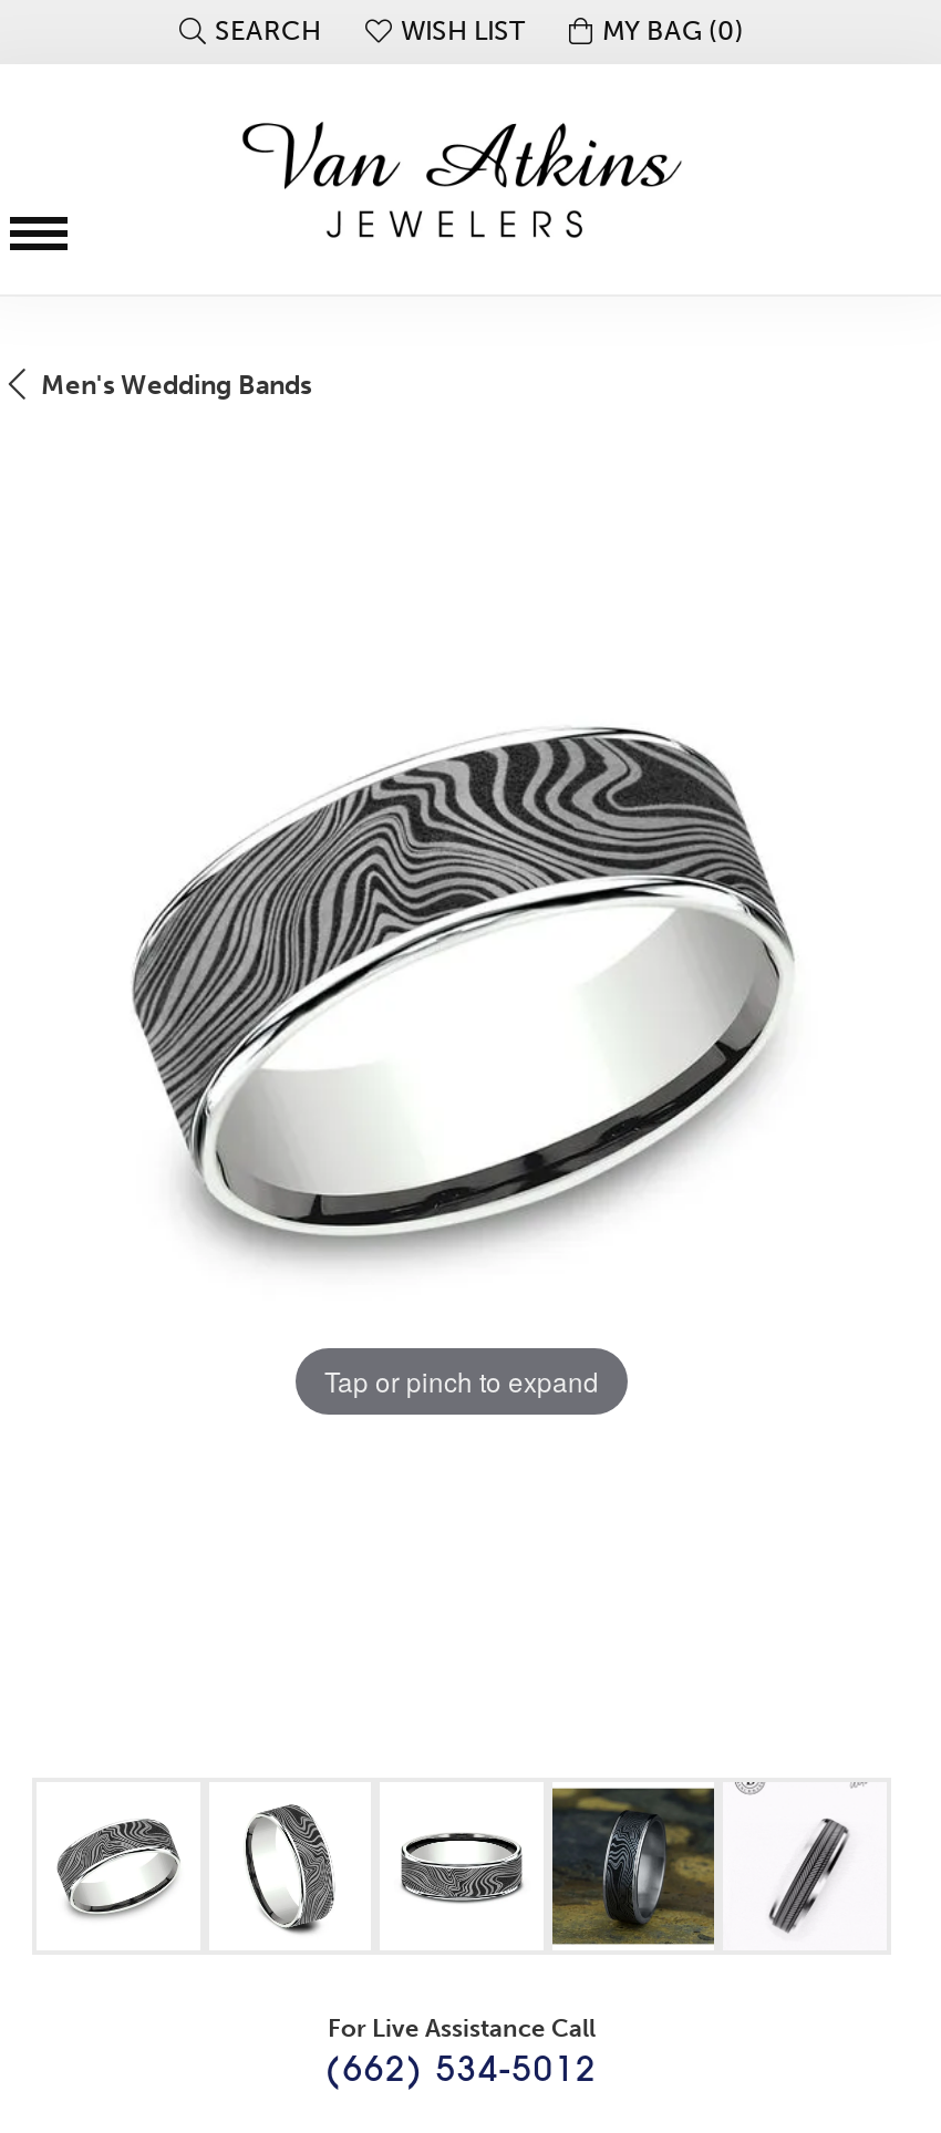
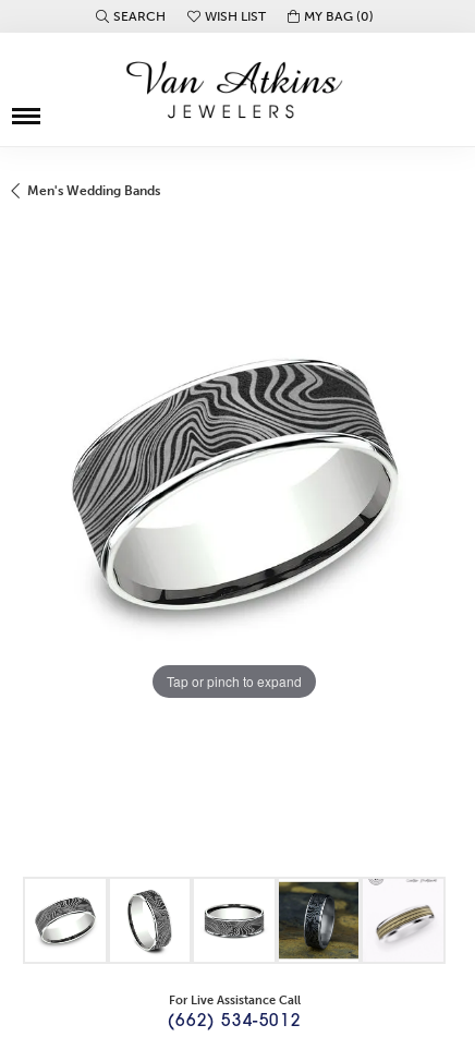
- [image]
+ [image]
